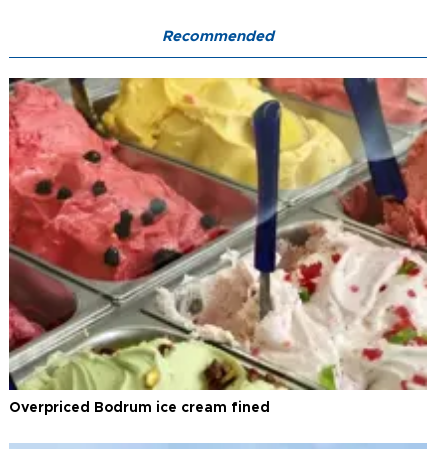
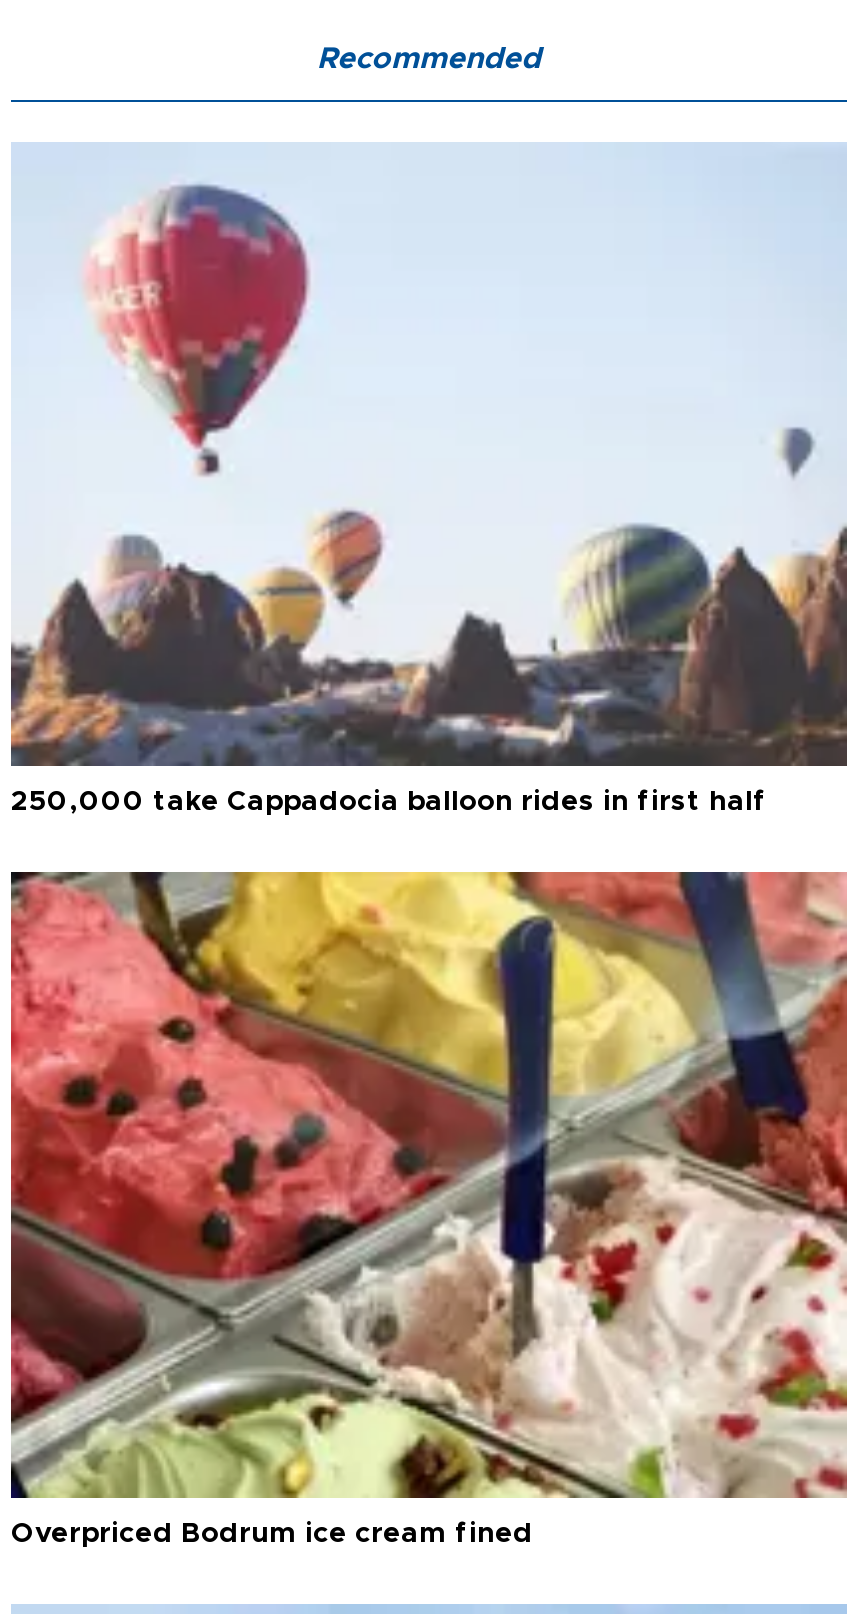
+ [image]
+ 250,000 take Cappadocia balloon rides in first half
